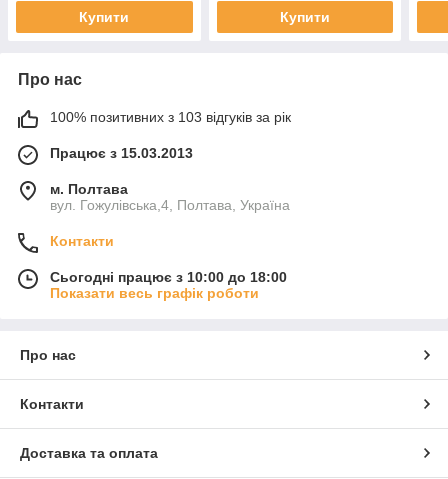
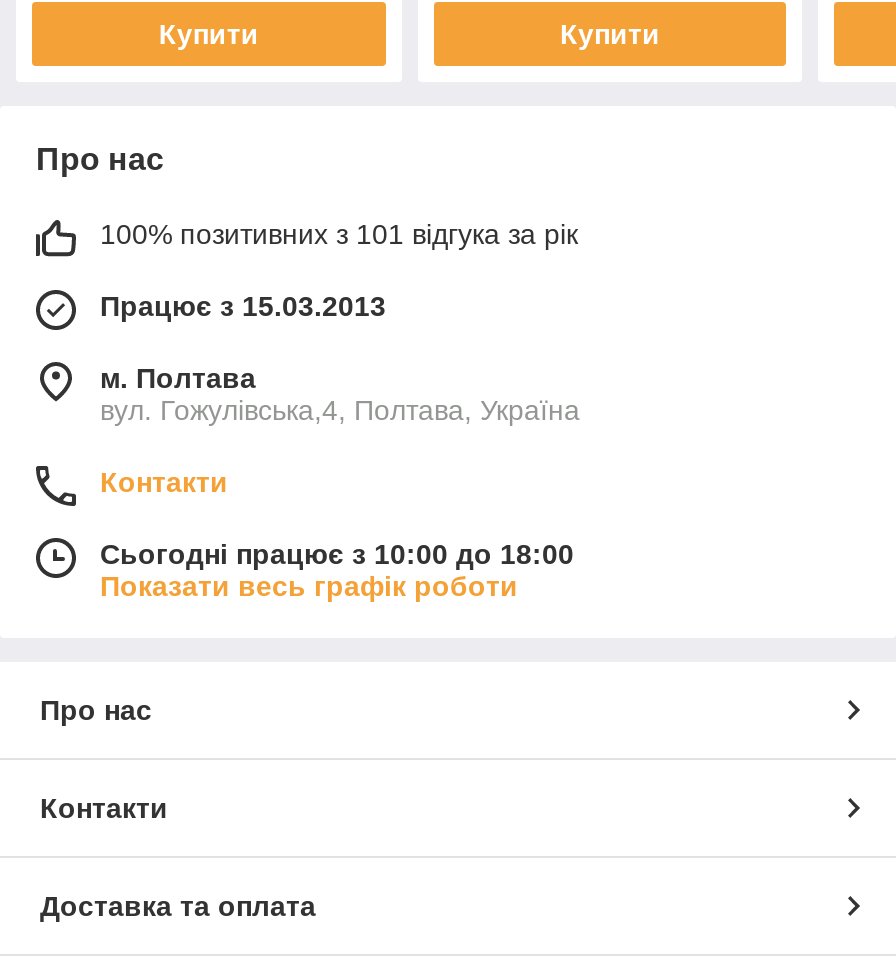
- 100% позитивних з 103 відгуків за рік
+ 100% позитивних з 101 відгука за рік
